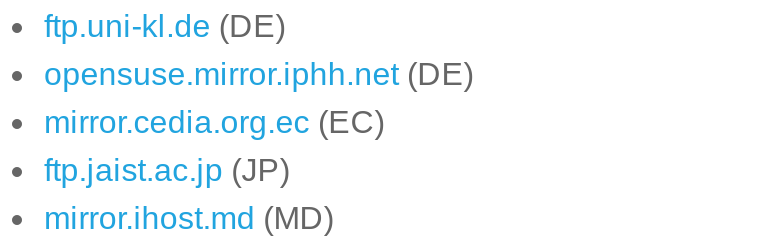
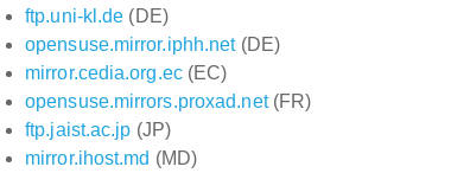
+ opensuse.mirrors.proxad.net (FR)
